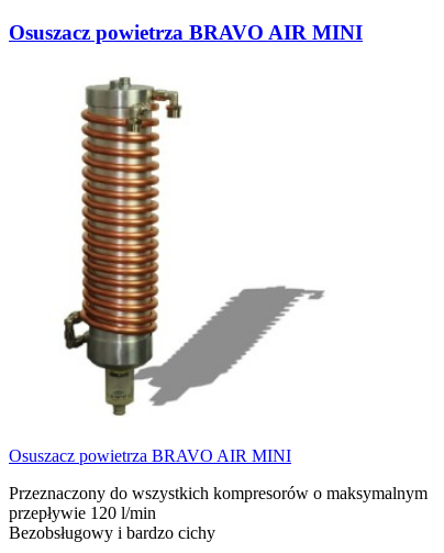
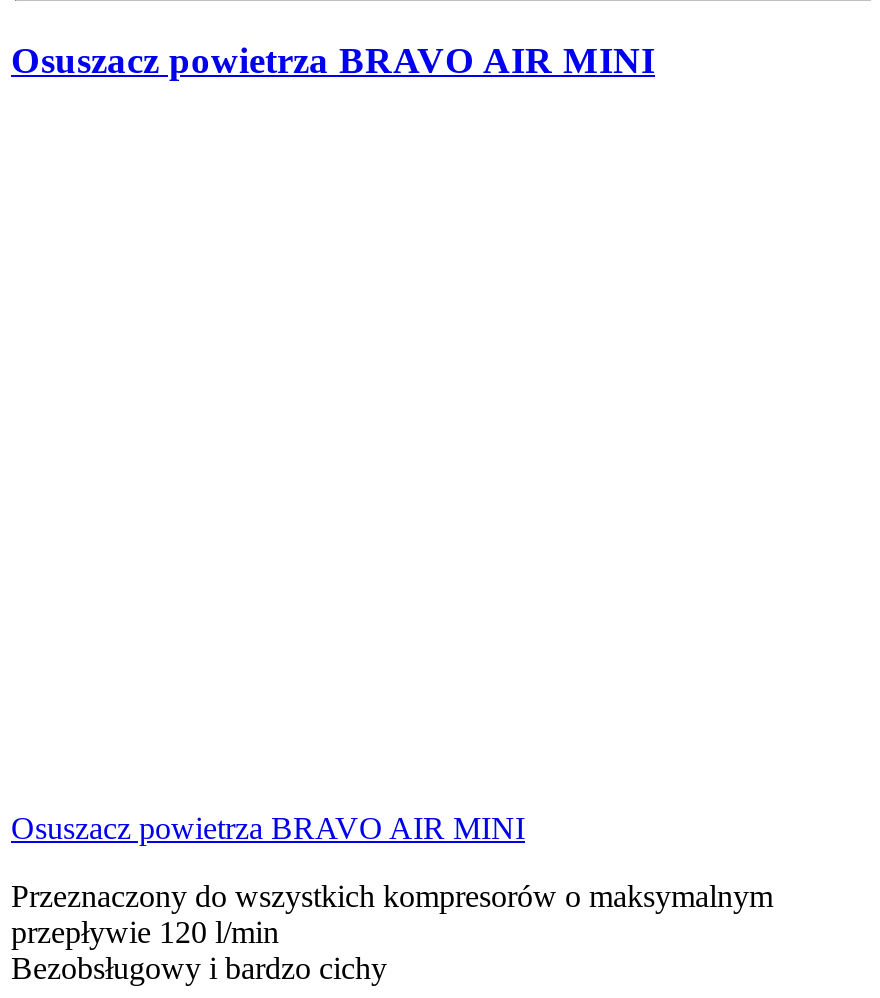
- [image]
